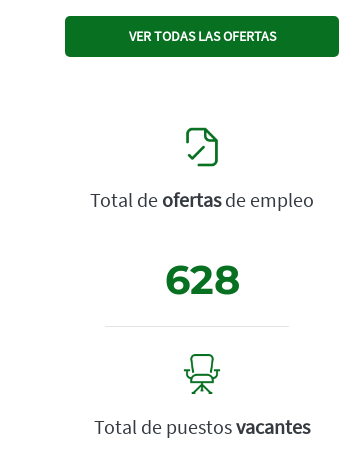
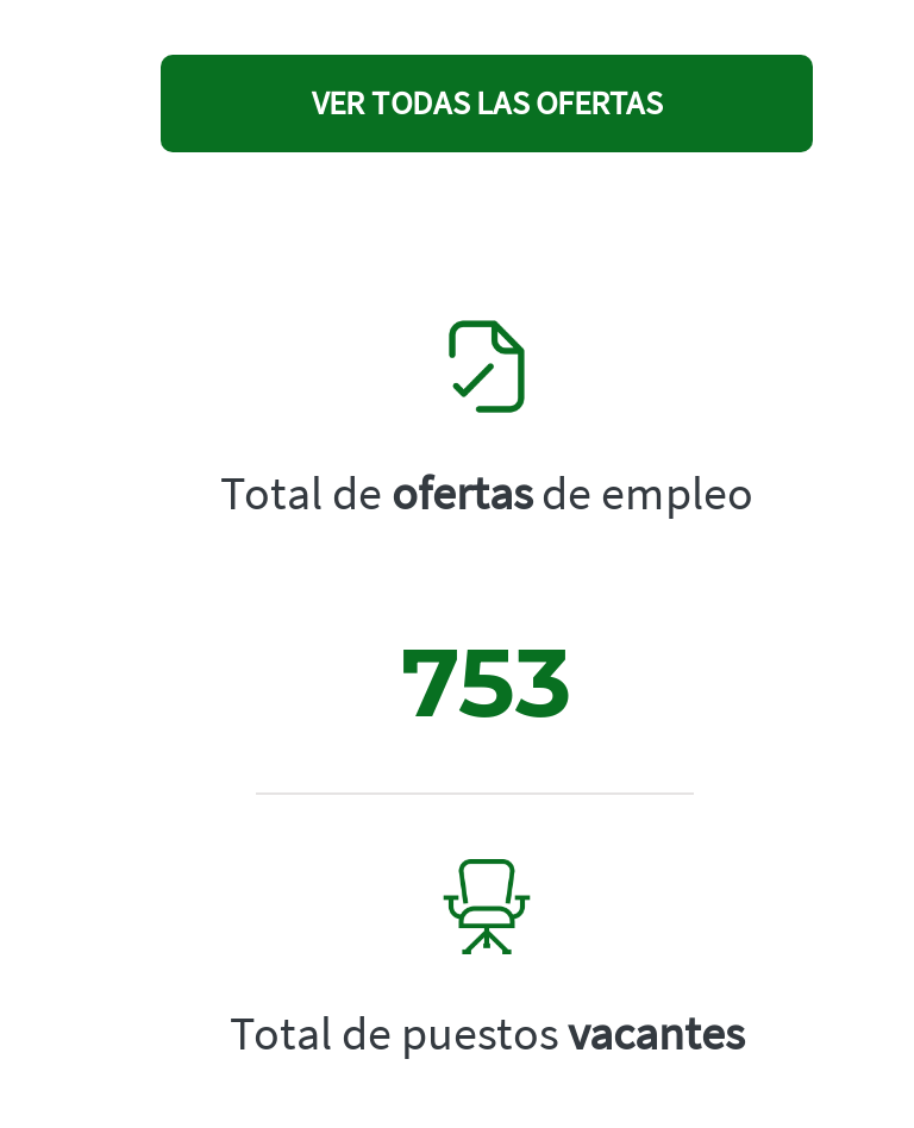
- 628
+ 753
